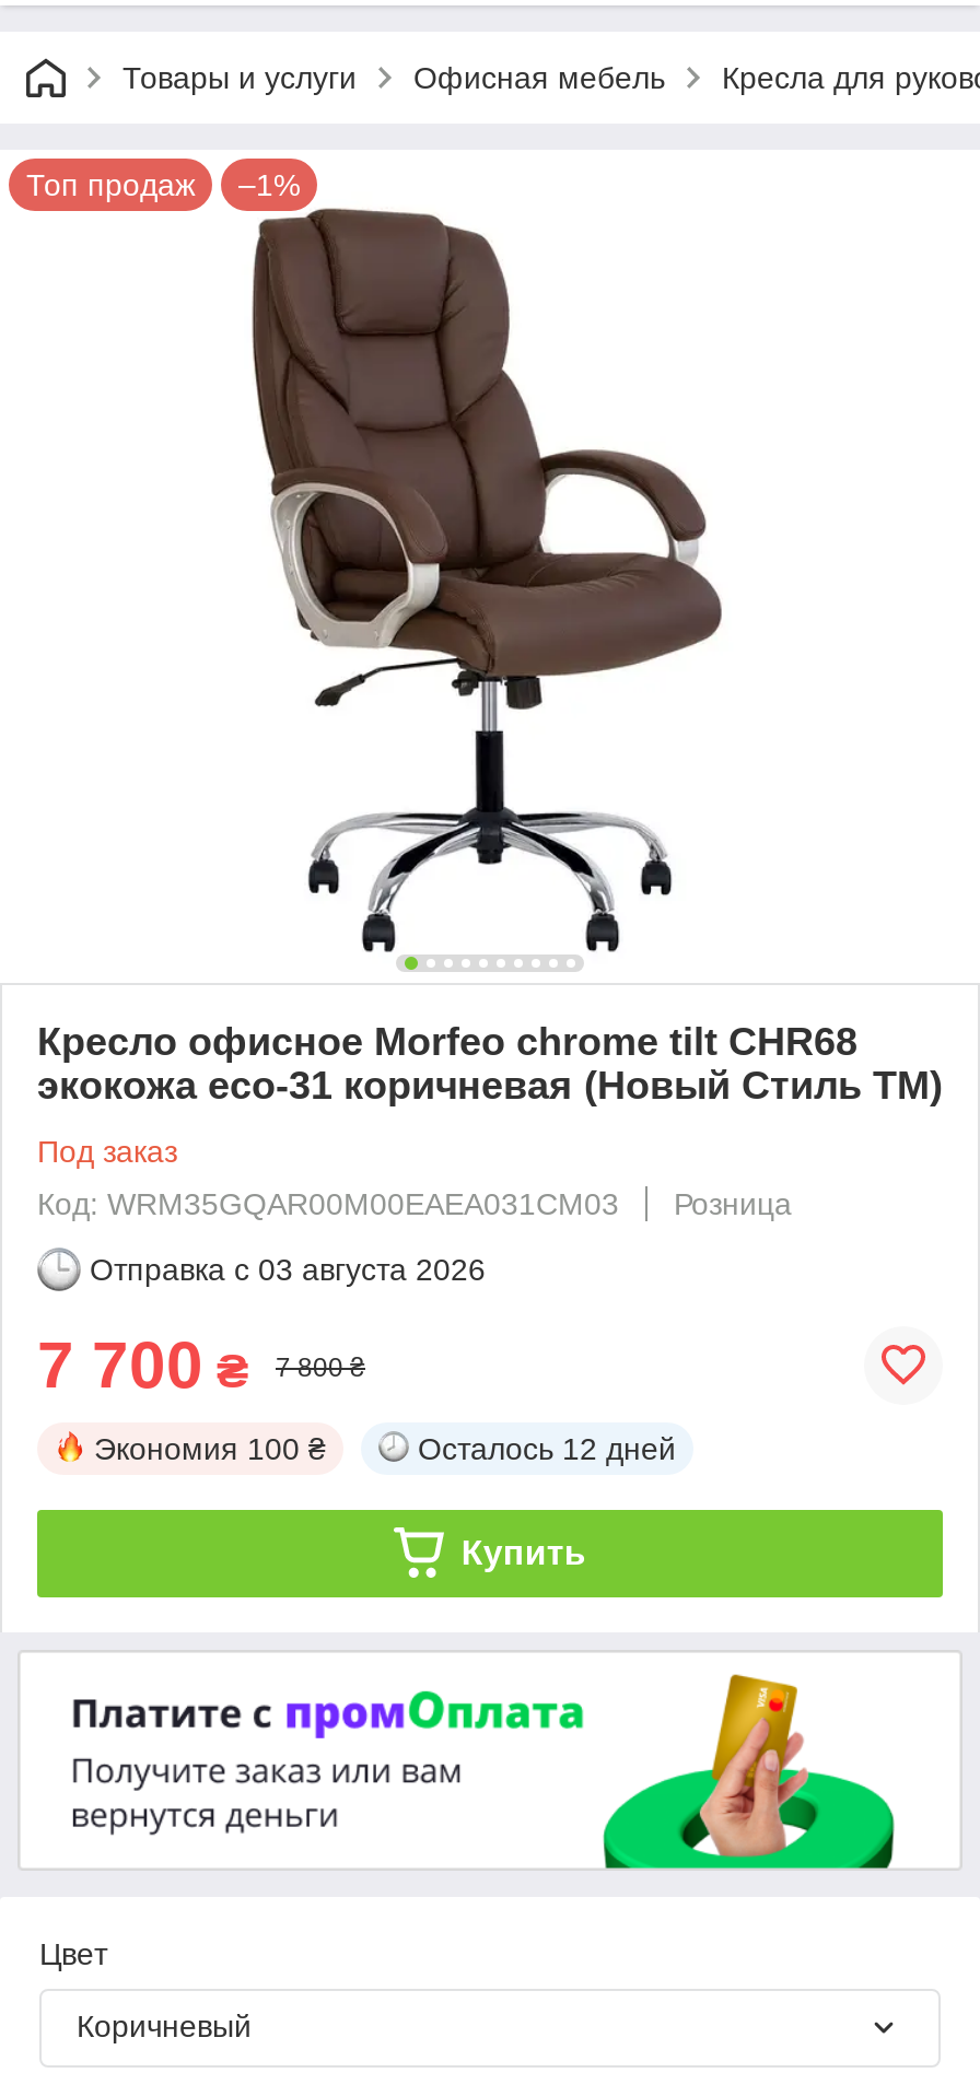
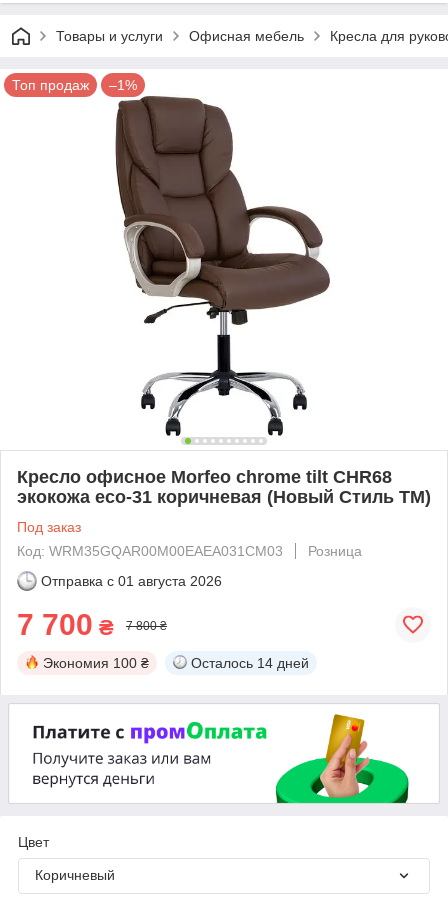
- Отправка с 03 августа 2026
+ Отправка с 01 августа 2026

- Осталось 12 дней
- Купить
+ Осталось 14 дней
